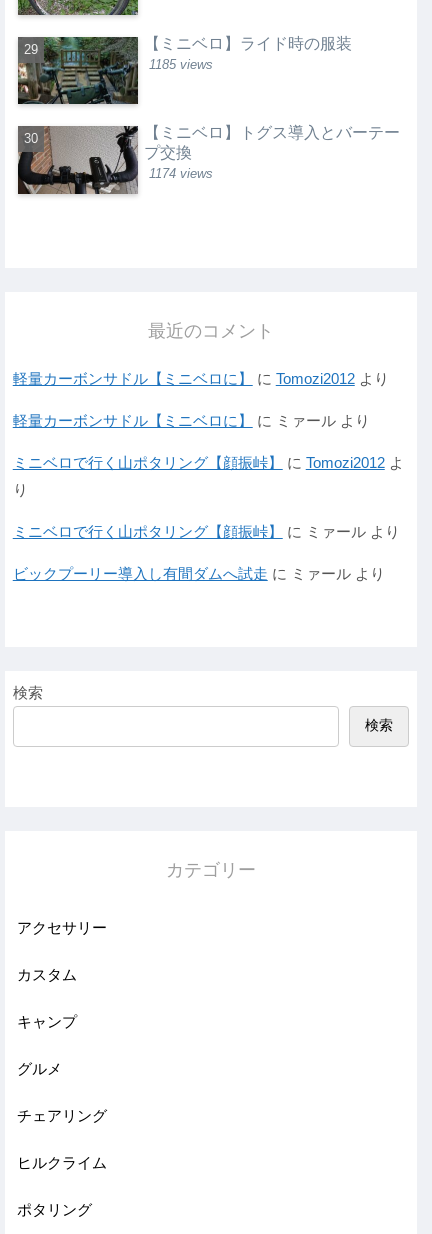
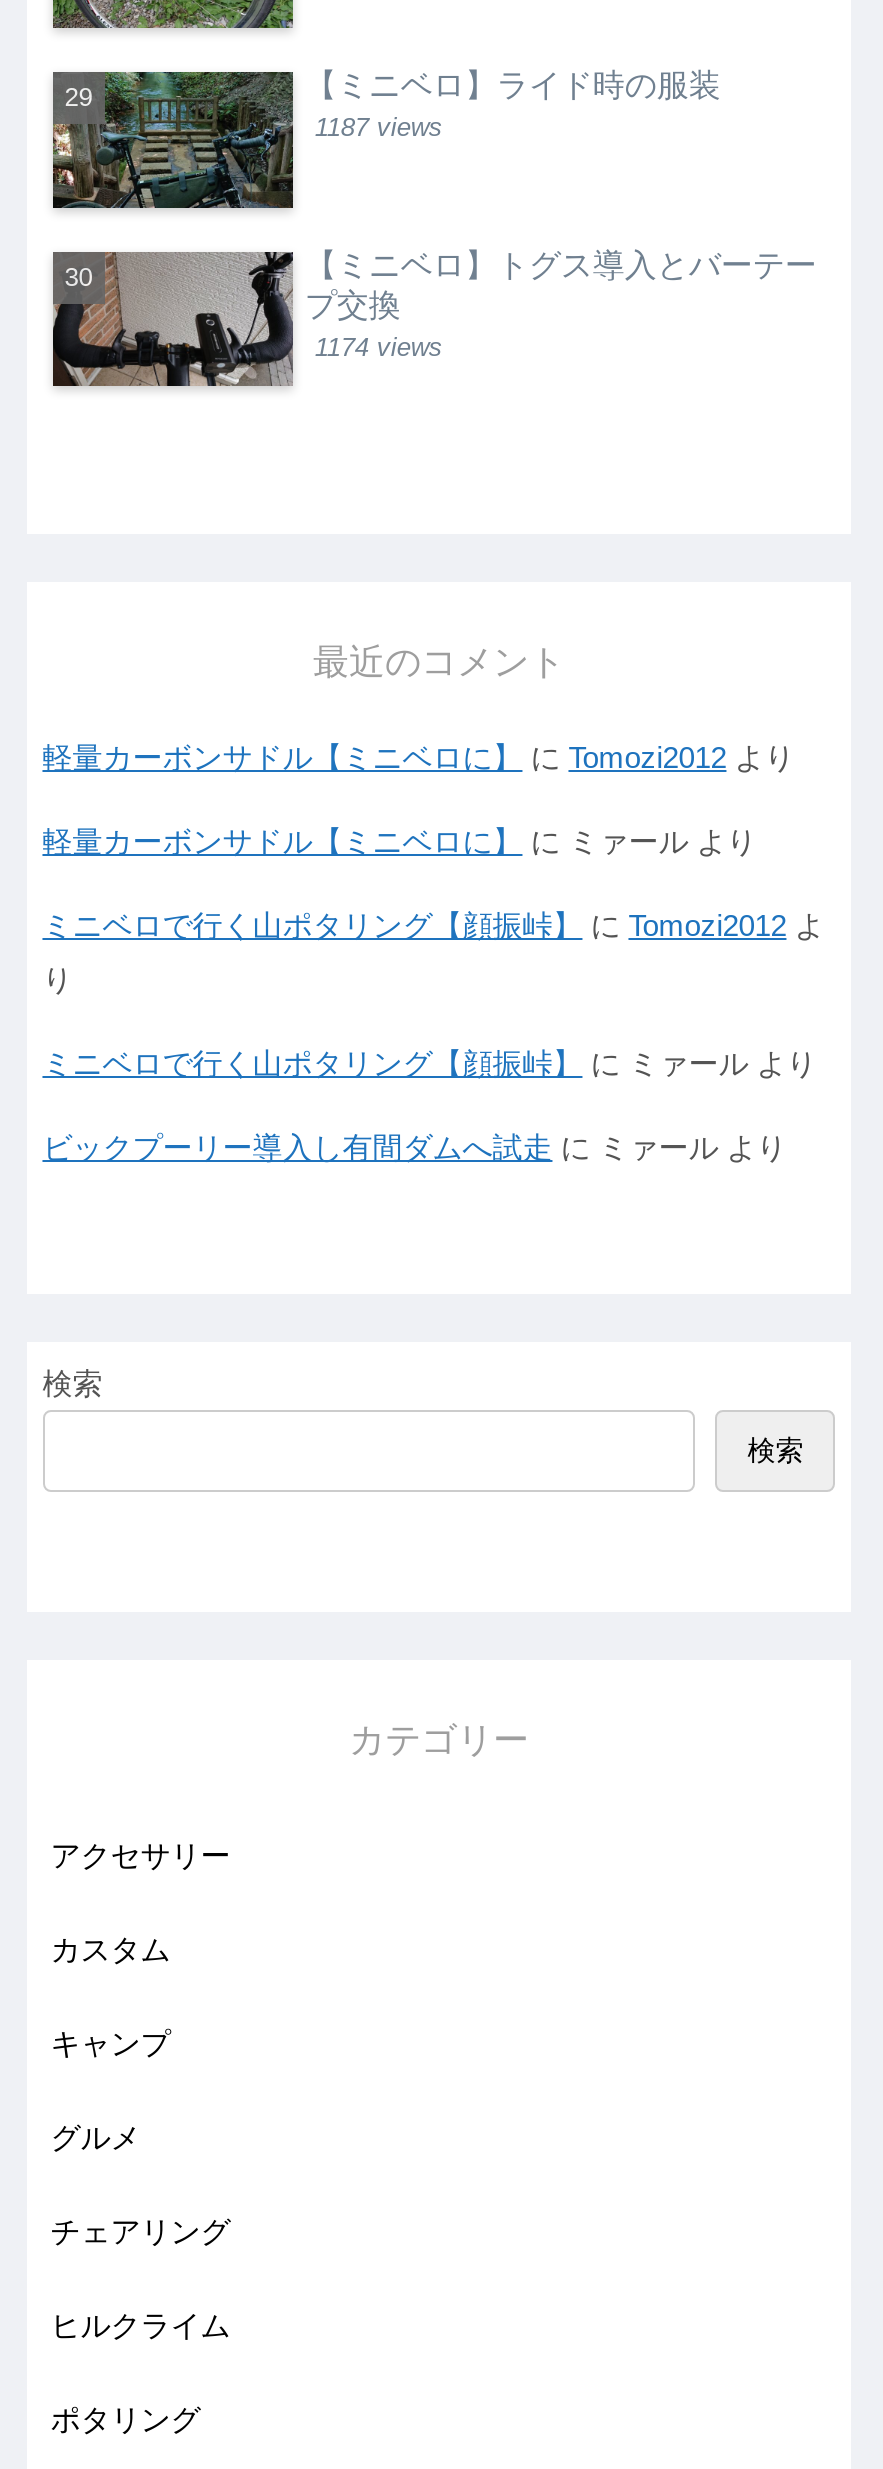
- 1185 views
+ 1187 views
